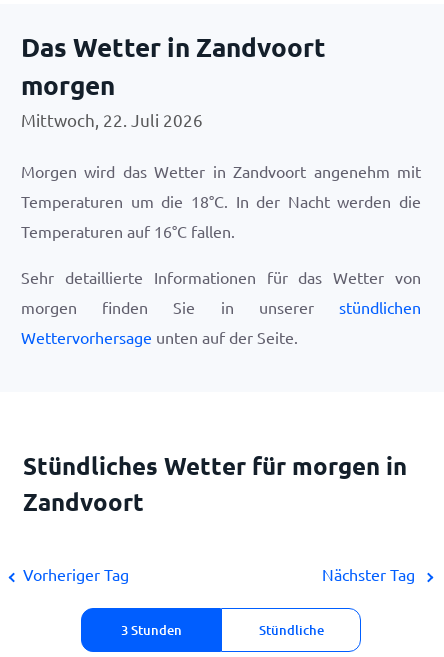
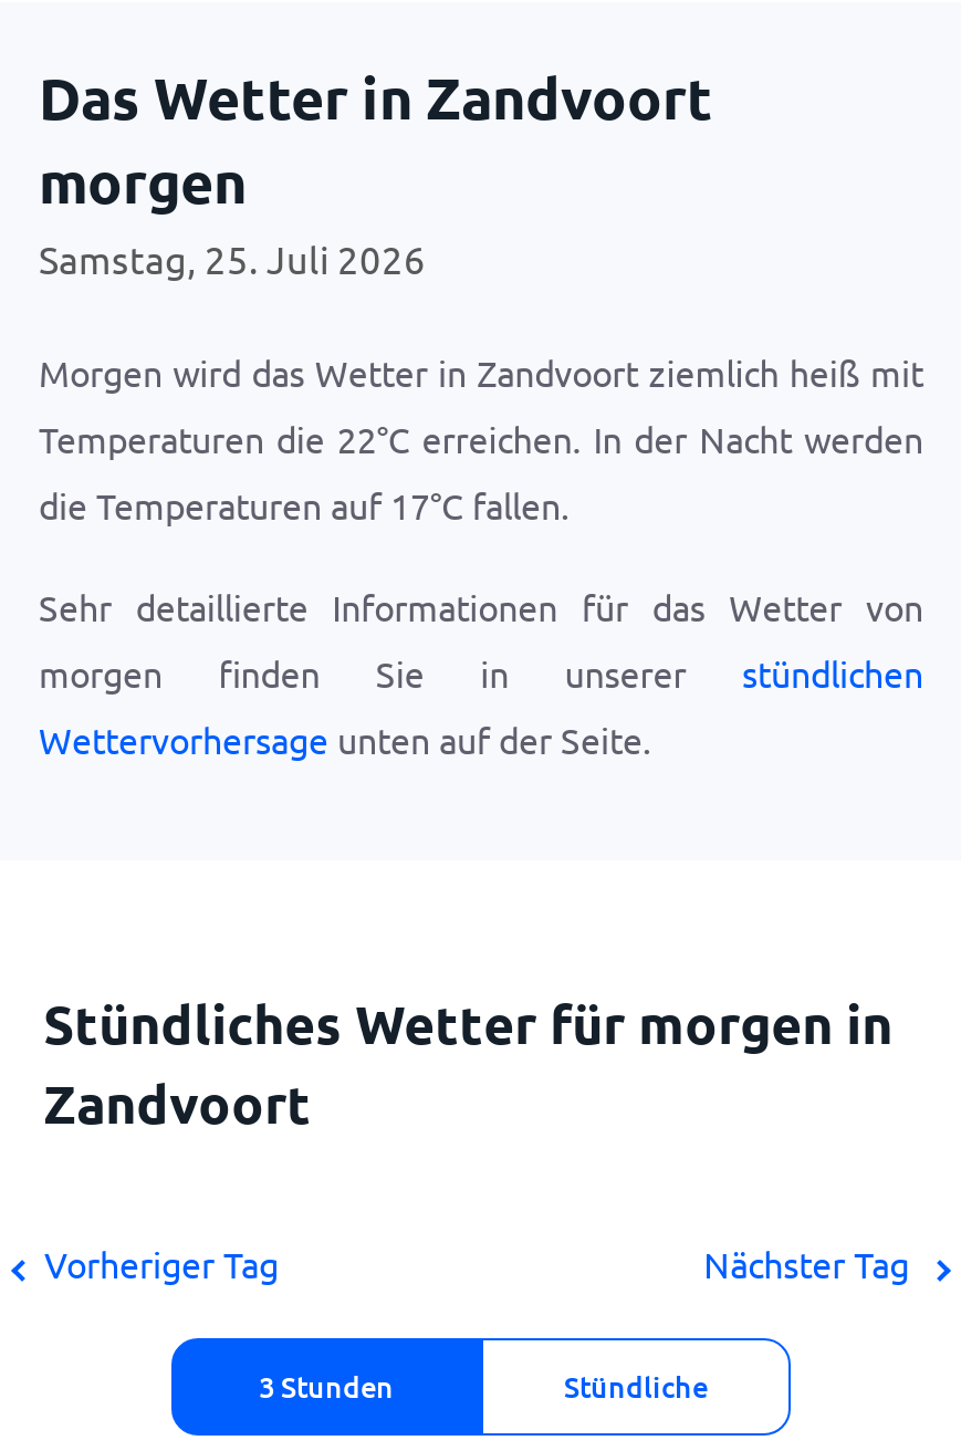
- Mittwoch, 22. Juli 2026
+ Samstag, 25. Juli 2026

- Morgen wird das Wetter in Zandvoort angenehm mit
+ Morgen wird das Wetter in Zandvoort ziemlich heiß mit

- Temperaturen um die 18°C. In der Nacht werden die
+ Temperaturen die 22°C erreichen. In der Nacht werden

- Temperaturen auf 16°C fallen.
+ die Temperaturen auf 17°C fallen.
